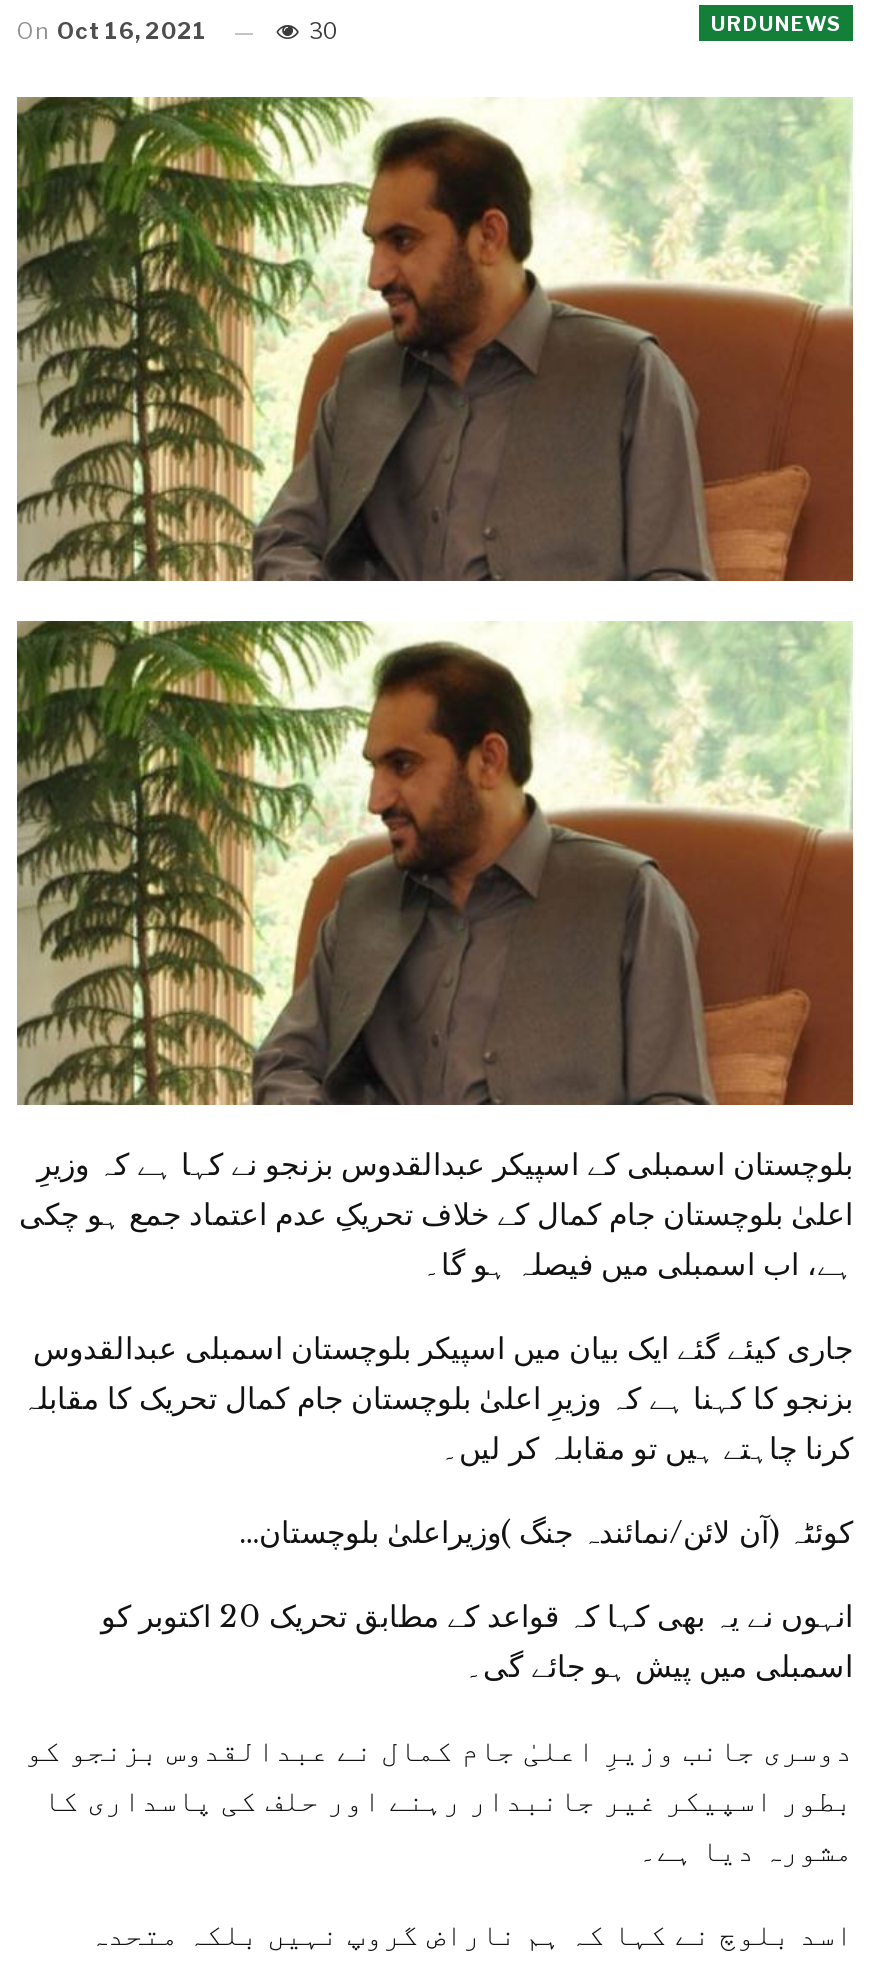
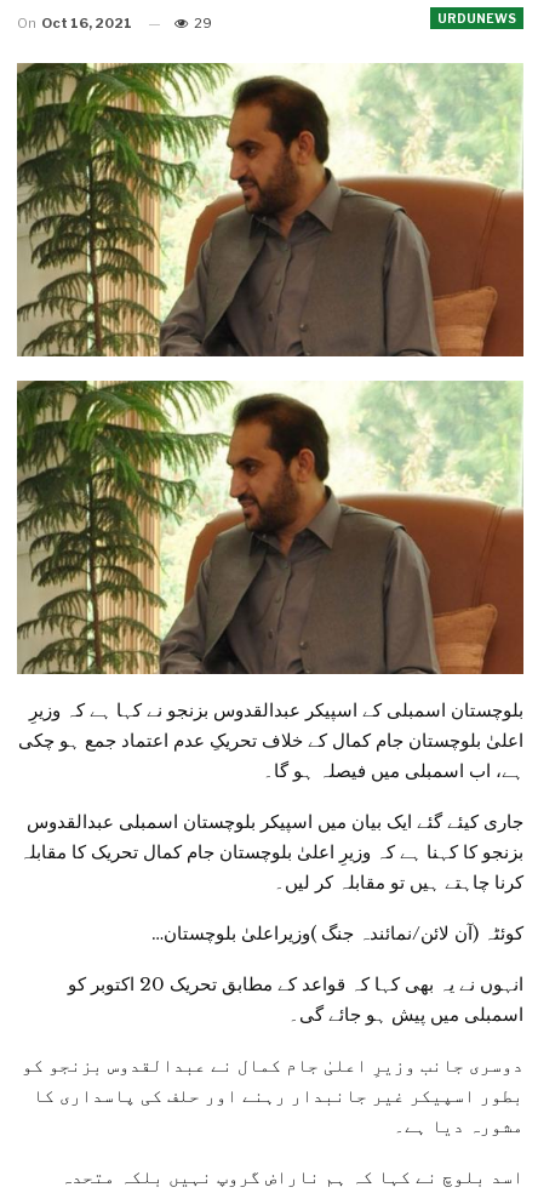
- 30
+ 29
